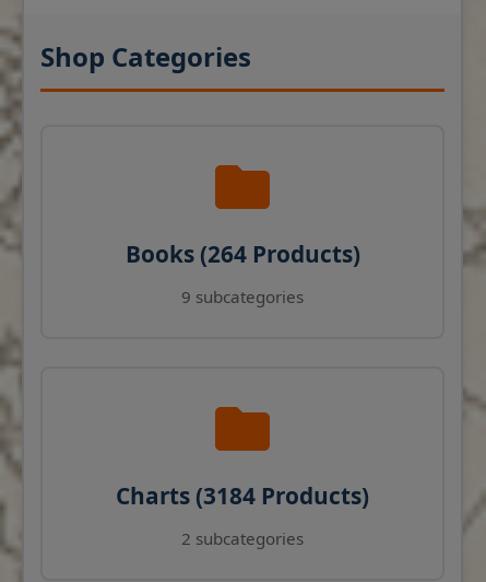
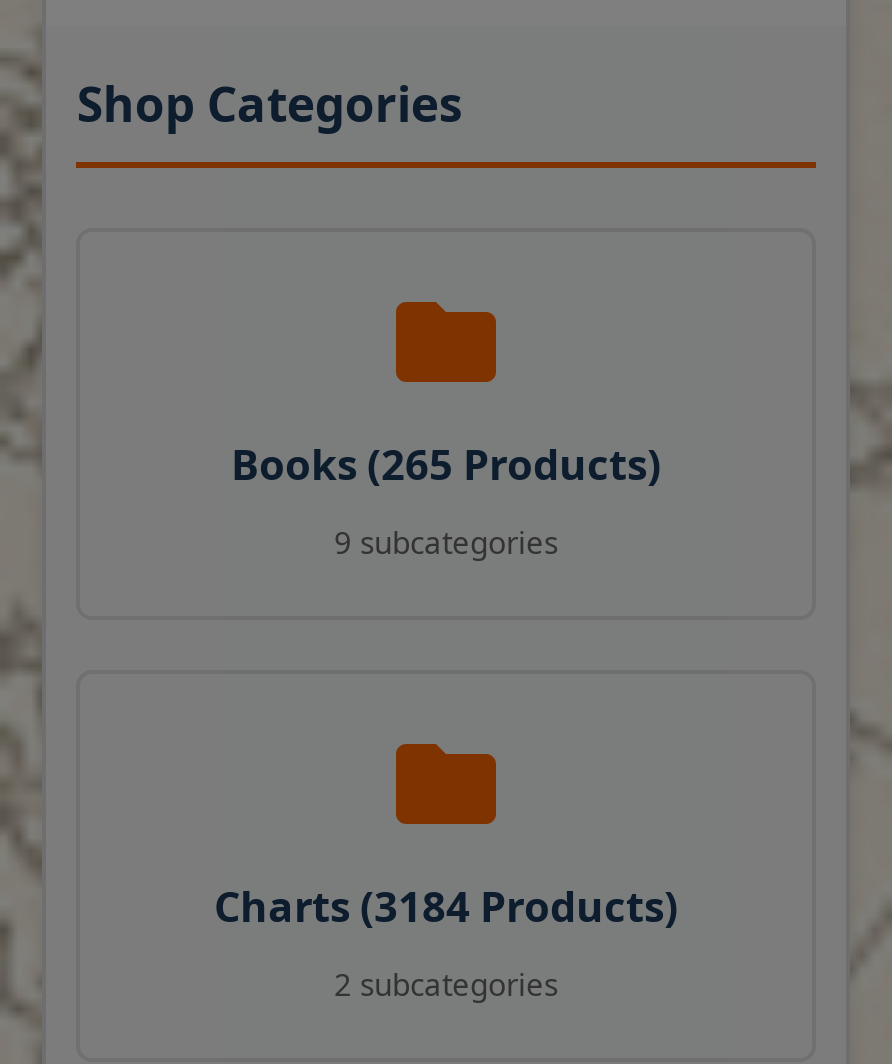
- Books (264 Products)
+ Books (265 Products)
